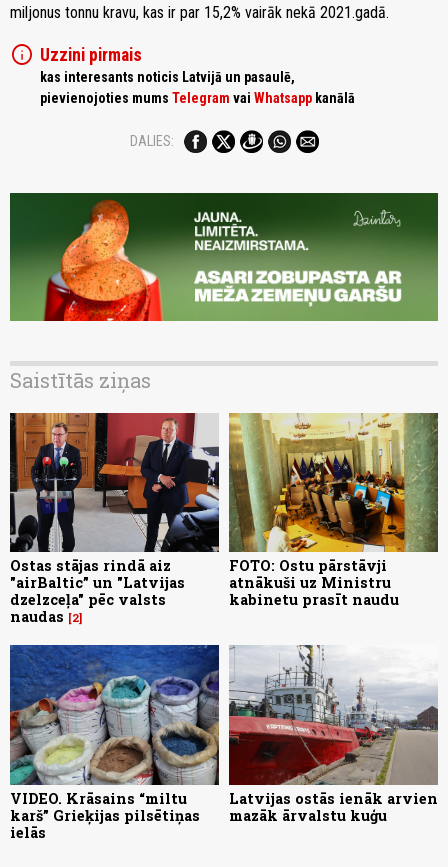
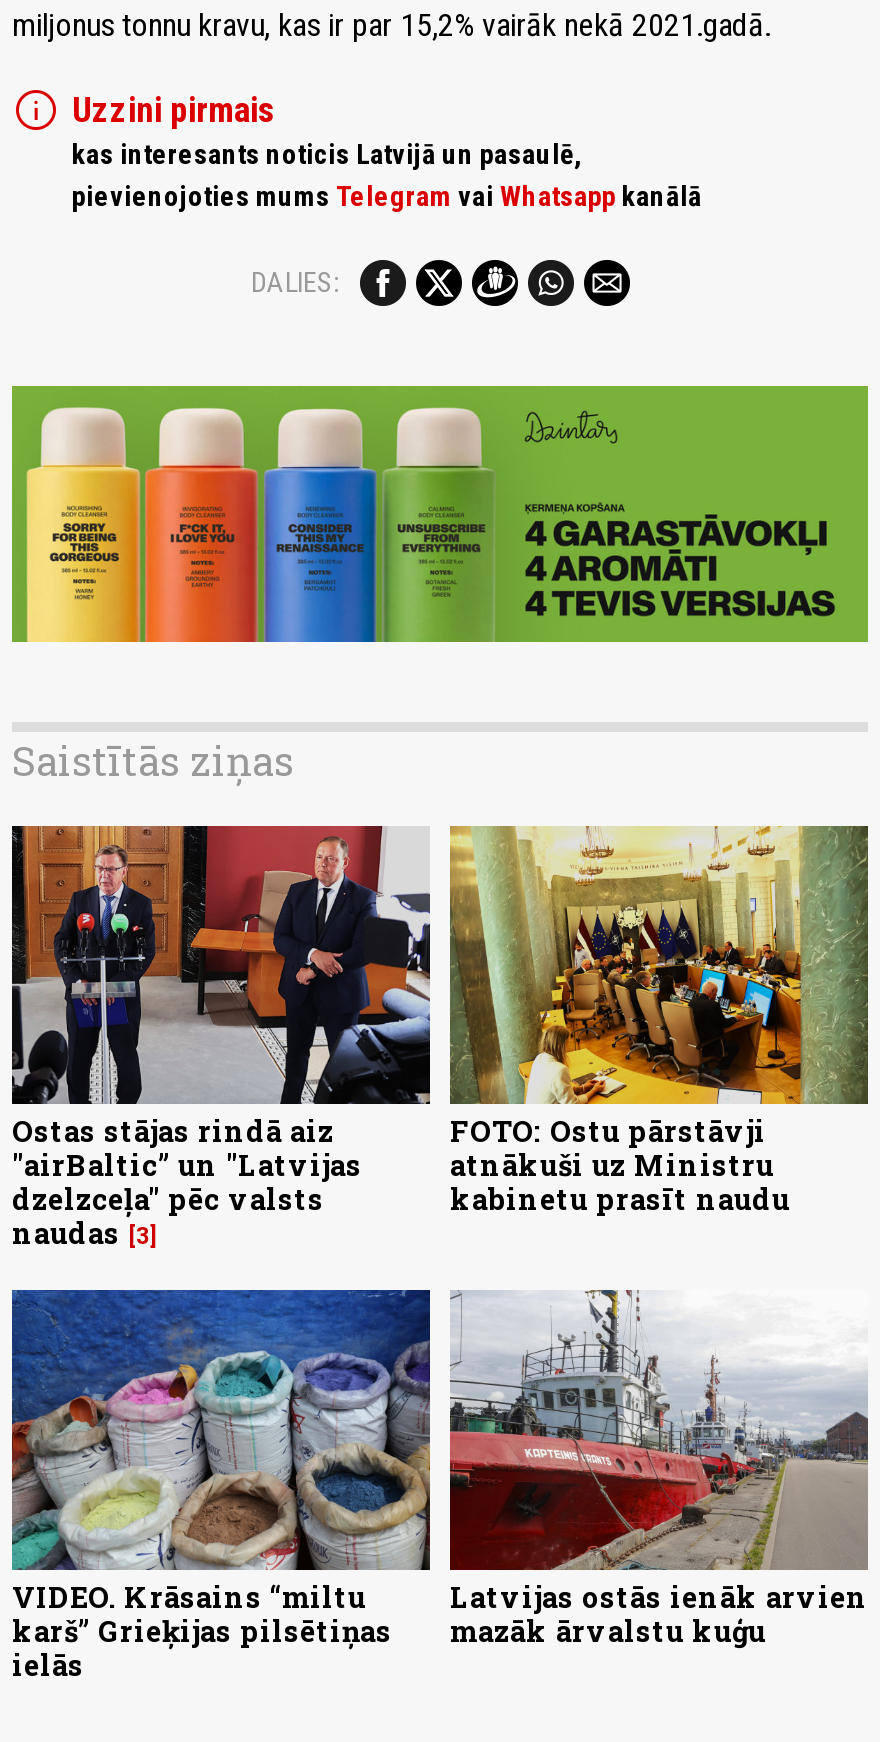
- [image]
+ [image]

- naudas 2
+ naudas 3
